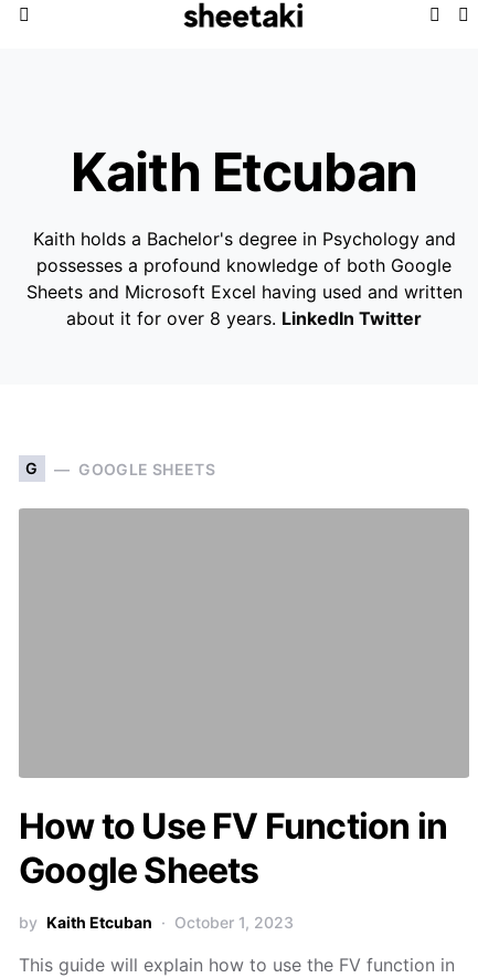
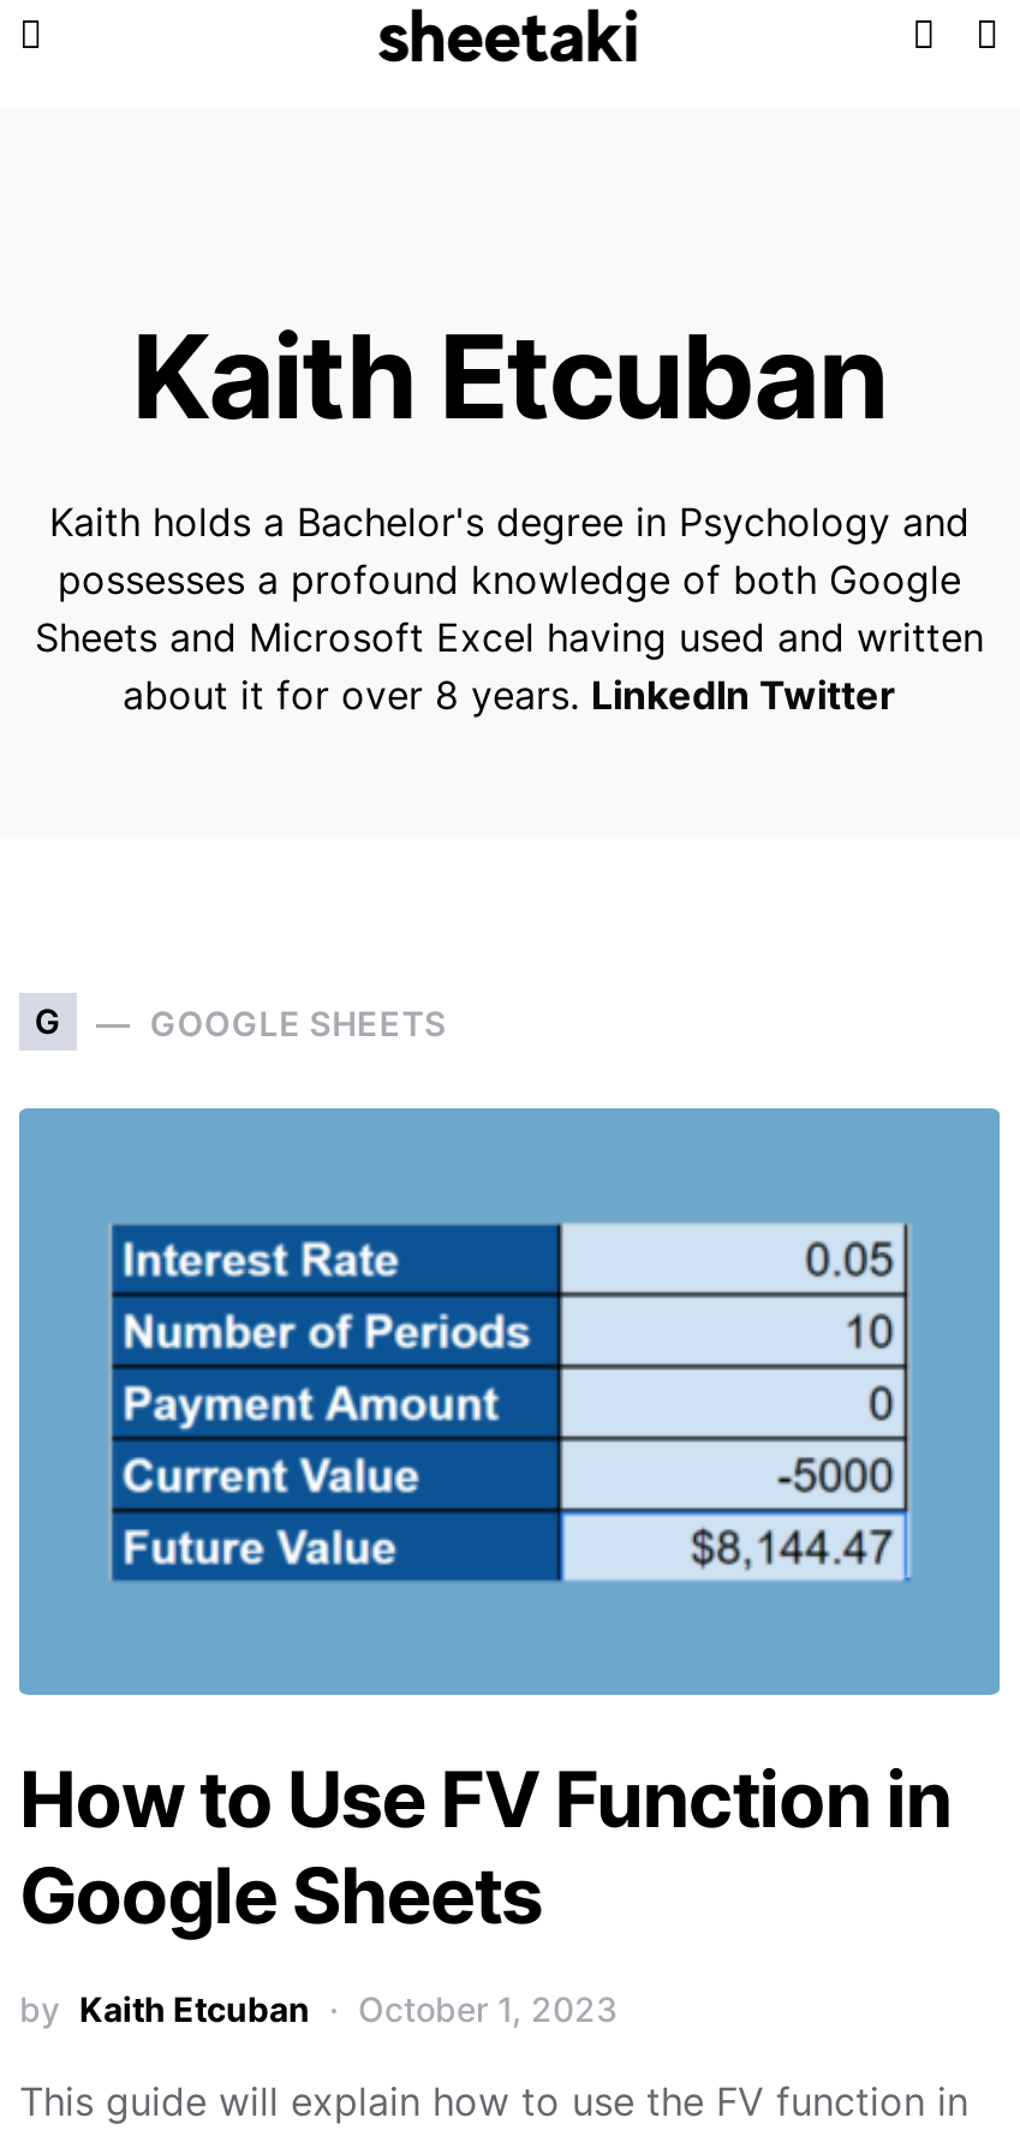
+ [image]
